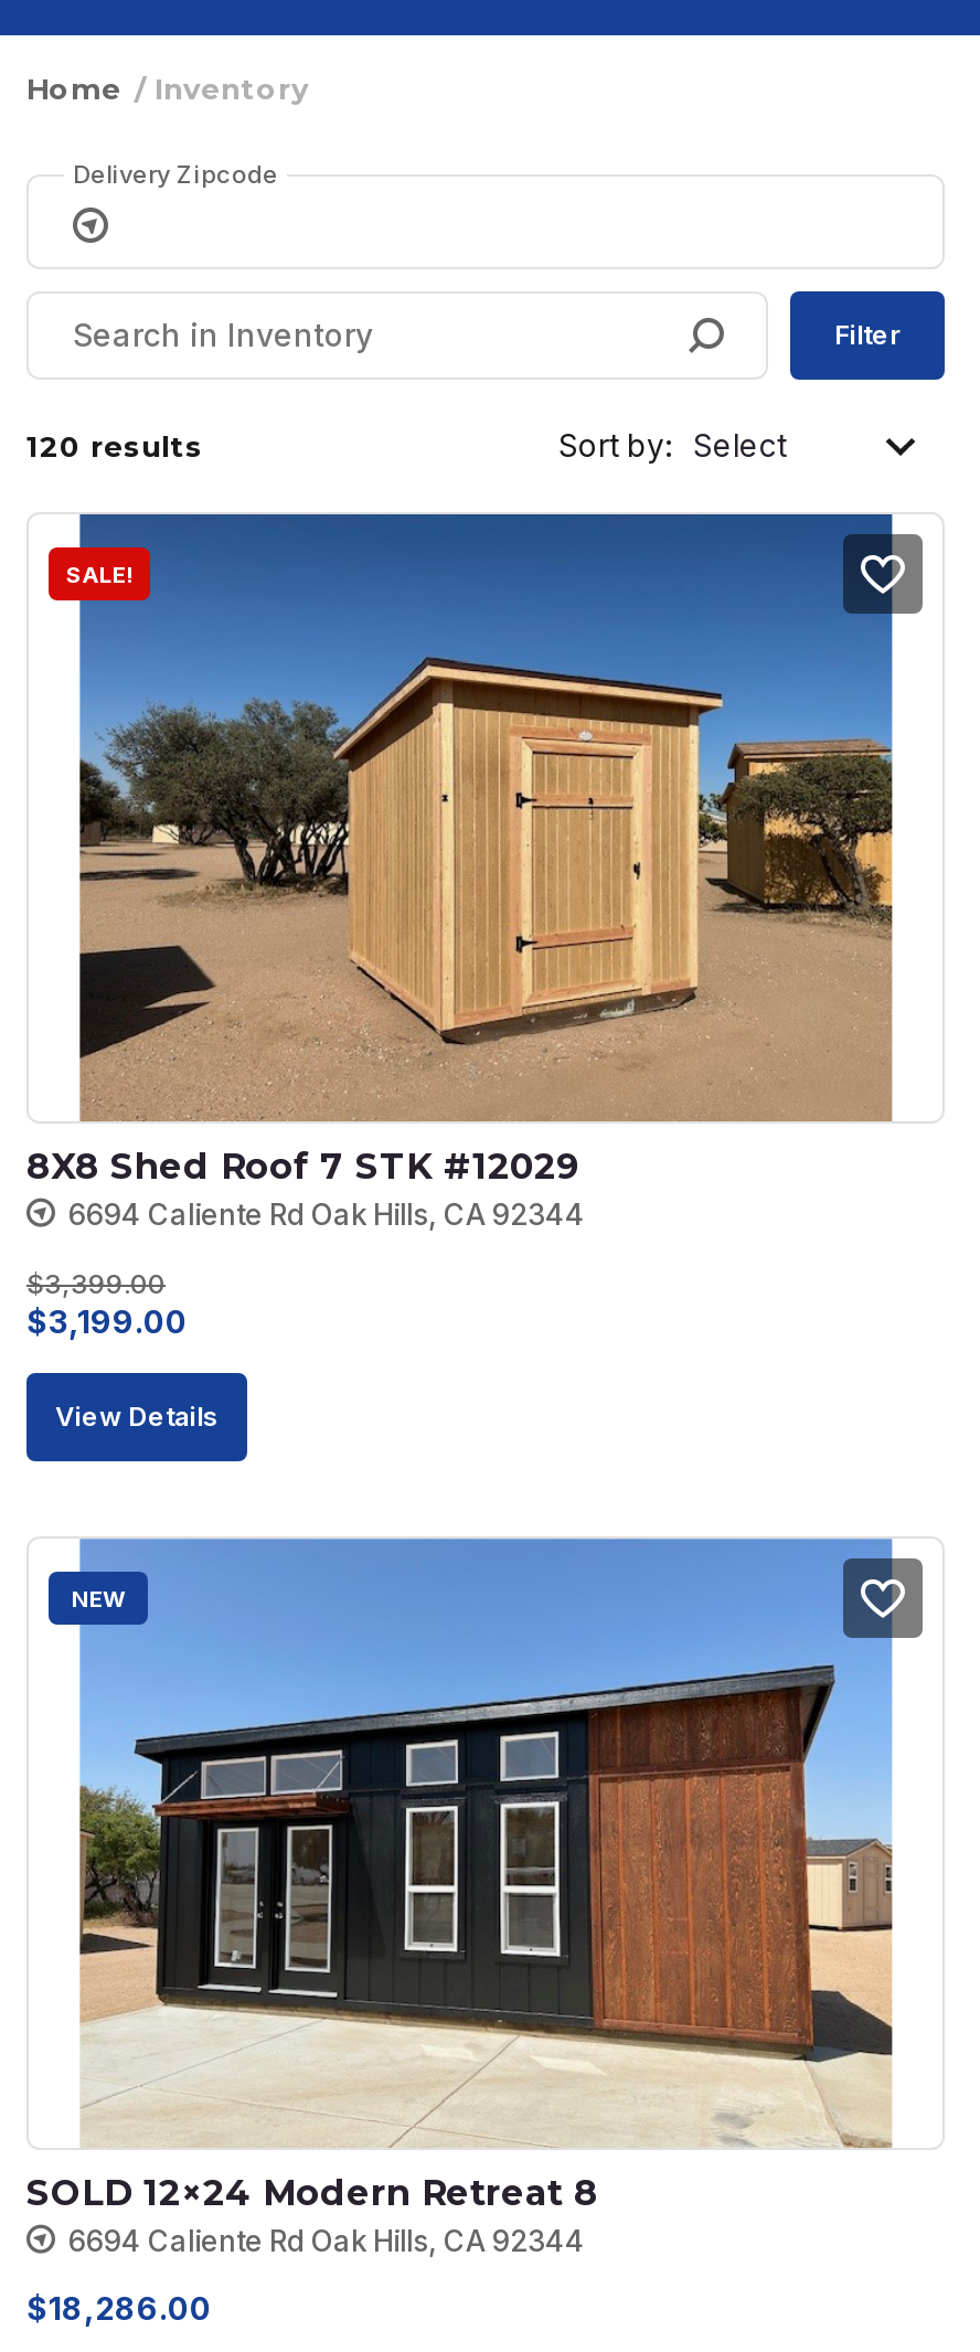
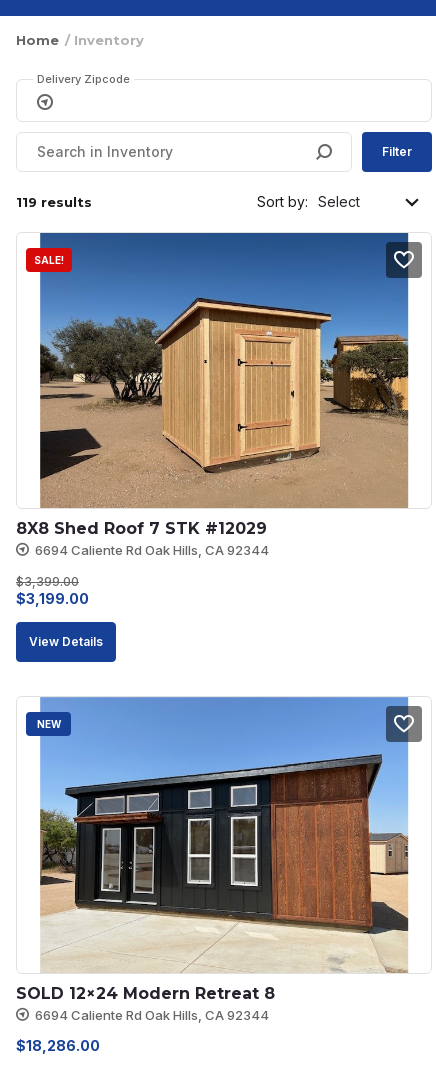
- 120 results
+ 119 results
